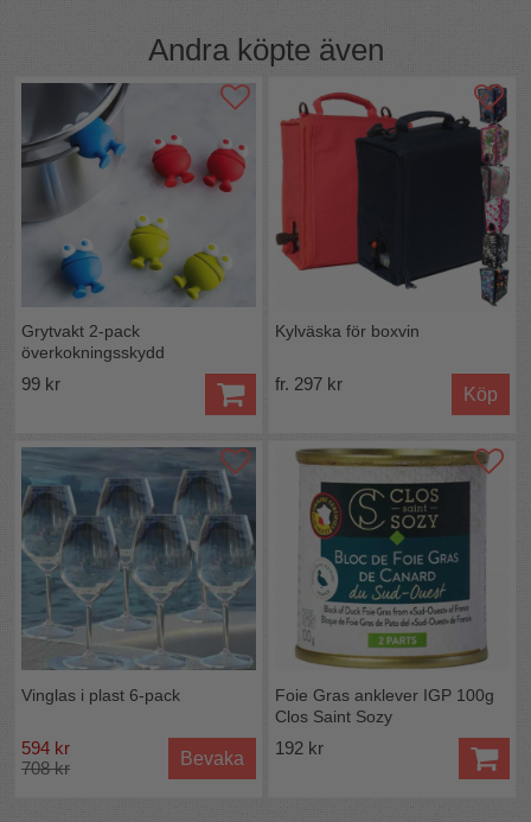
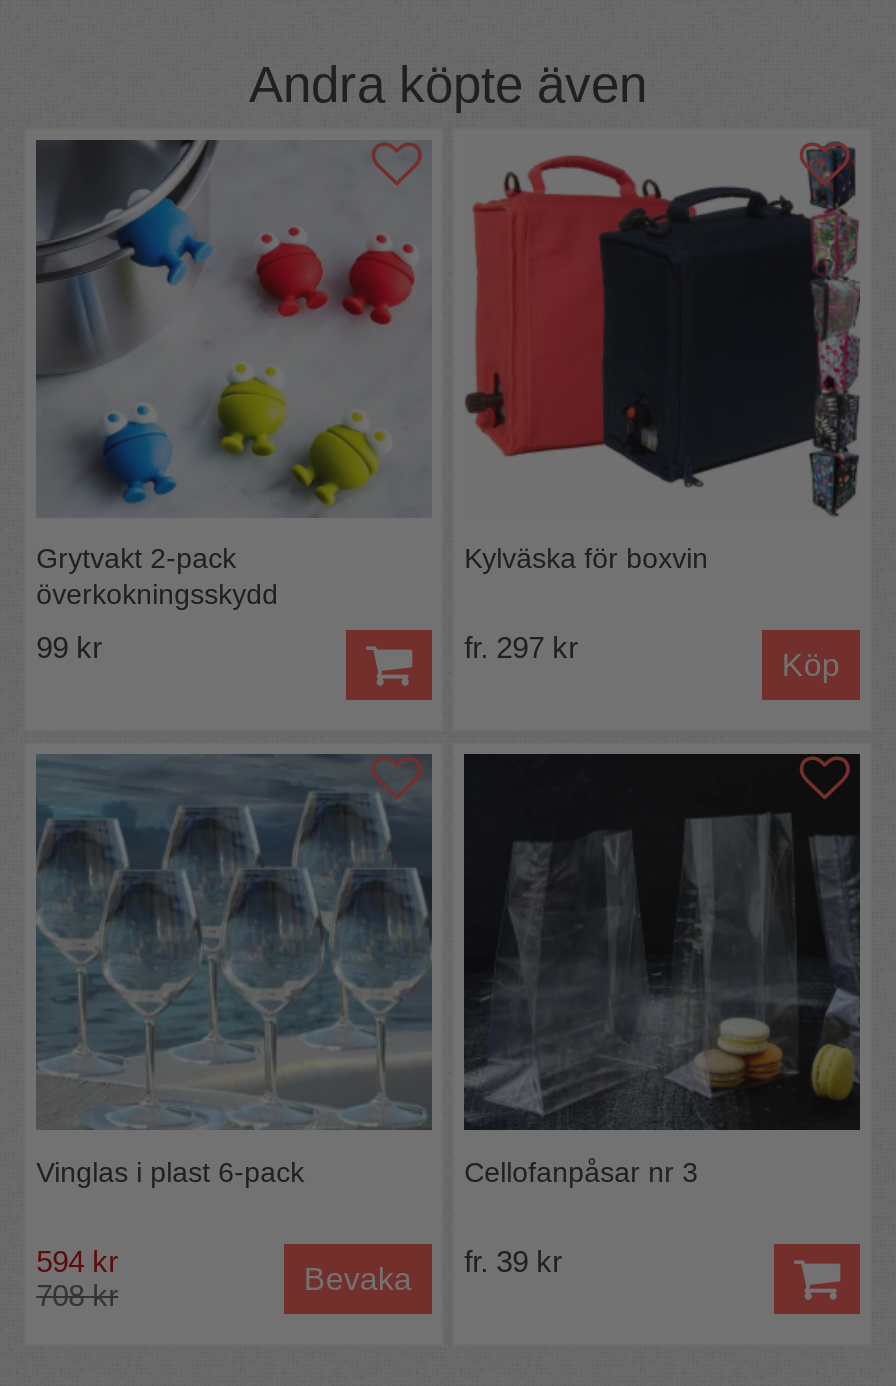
- [image]
- Foie Gras anklever IGP 100g
- Clos Saint Sozy
+ [image]
+ Cellofanpåsar nr 3

- 192 kr
+ fr. 39 kr
